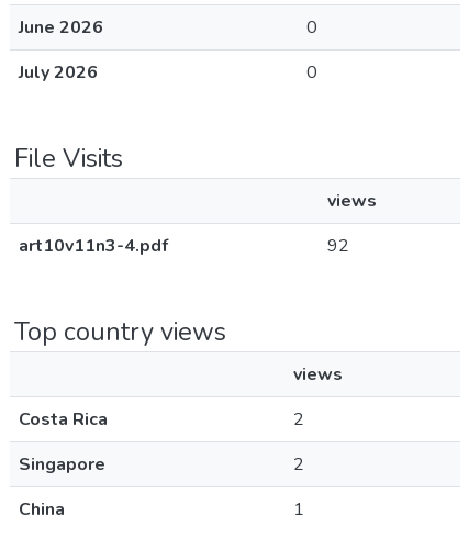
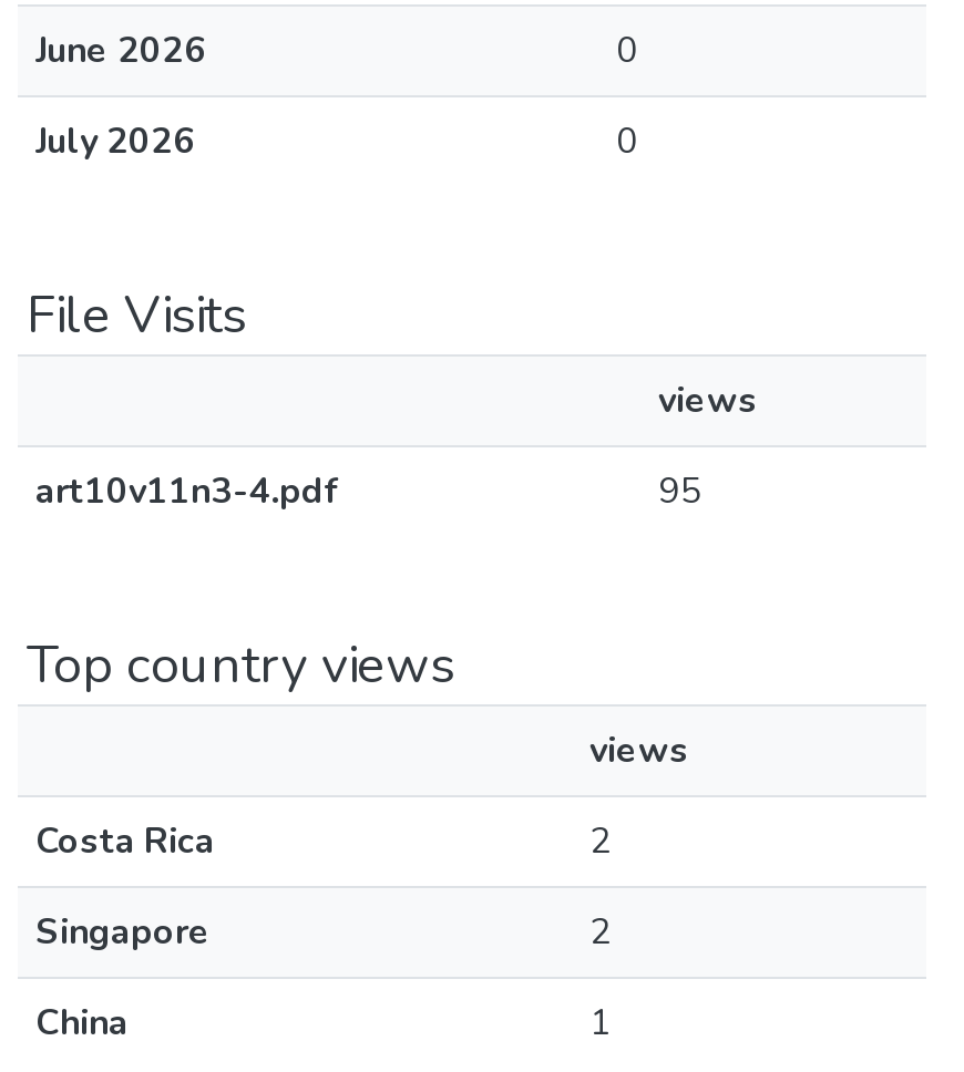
- 92
+ 95
